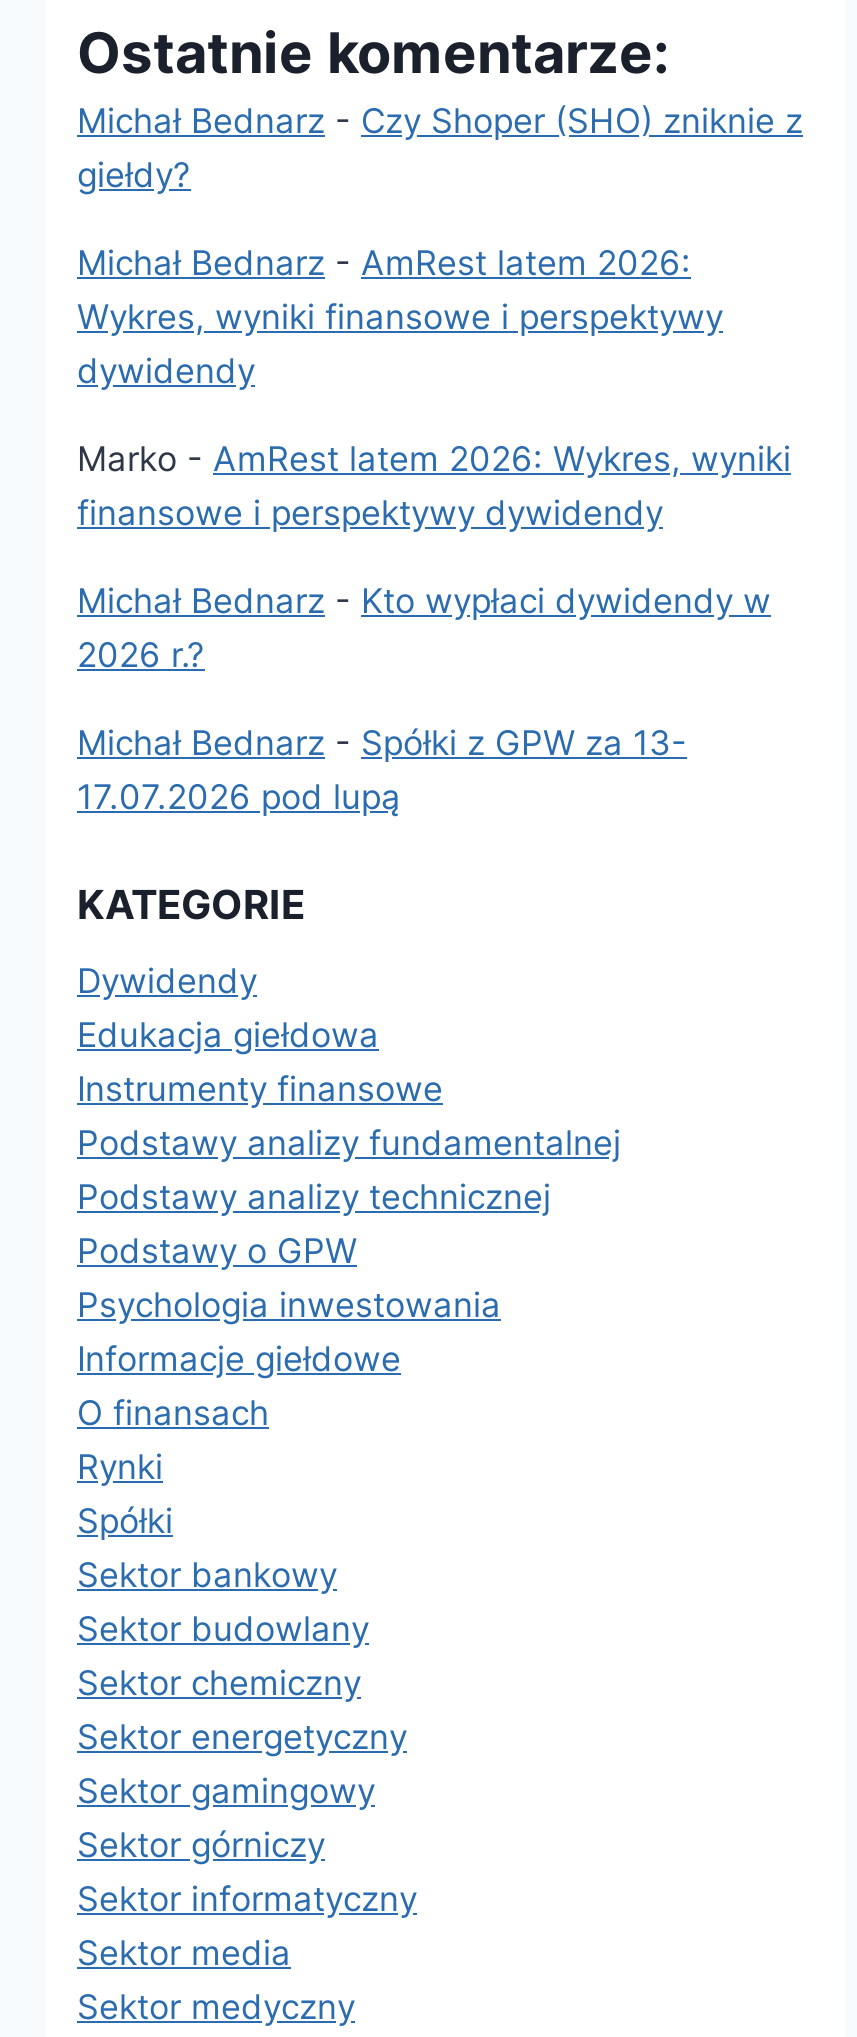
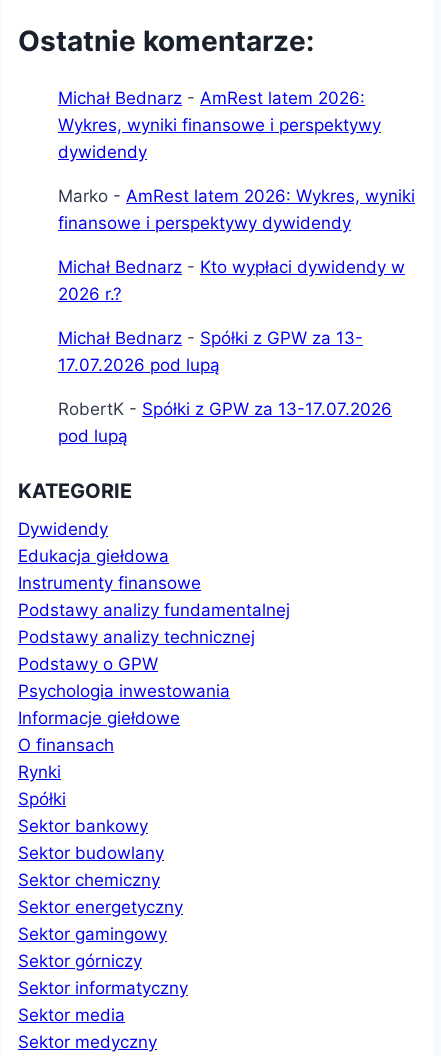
- Michał Bednarz - Czy Shoper (SHO) zniknie z
- giełdy?

moved up: Michał Bednarz - AmRest latem 2026: | Wykres, wyniki finansowe i perspektywy | dywidendy | ... | Michał Bednarz - Spółki z GPW za 13- | 17.07.2026 pod lupą

+ RobertK - Spółki z GPW za 13-17.07.2026
+ pod lupą
